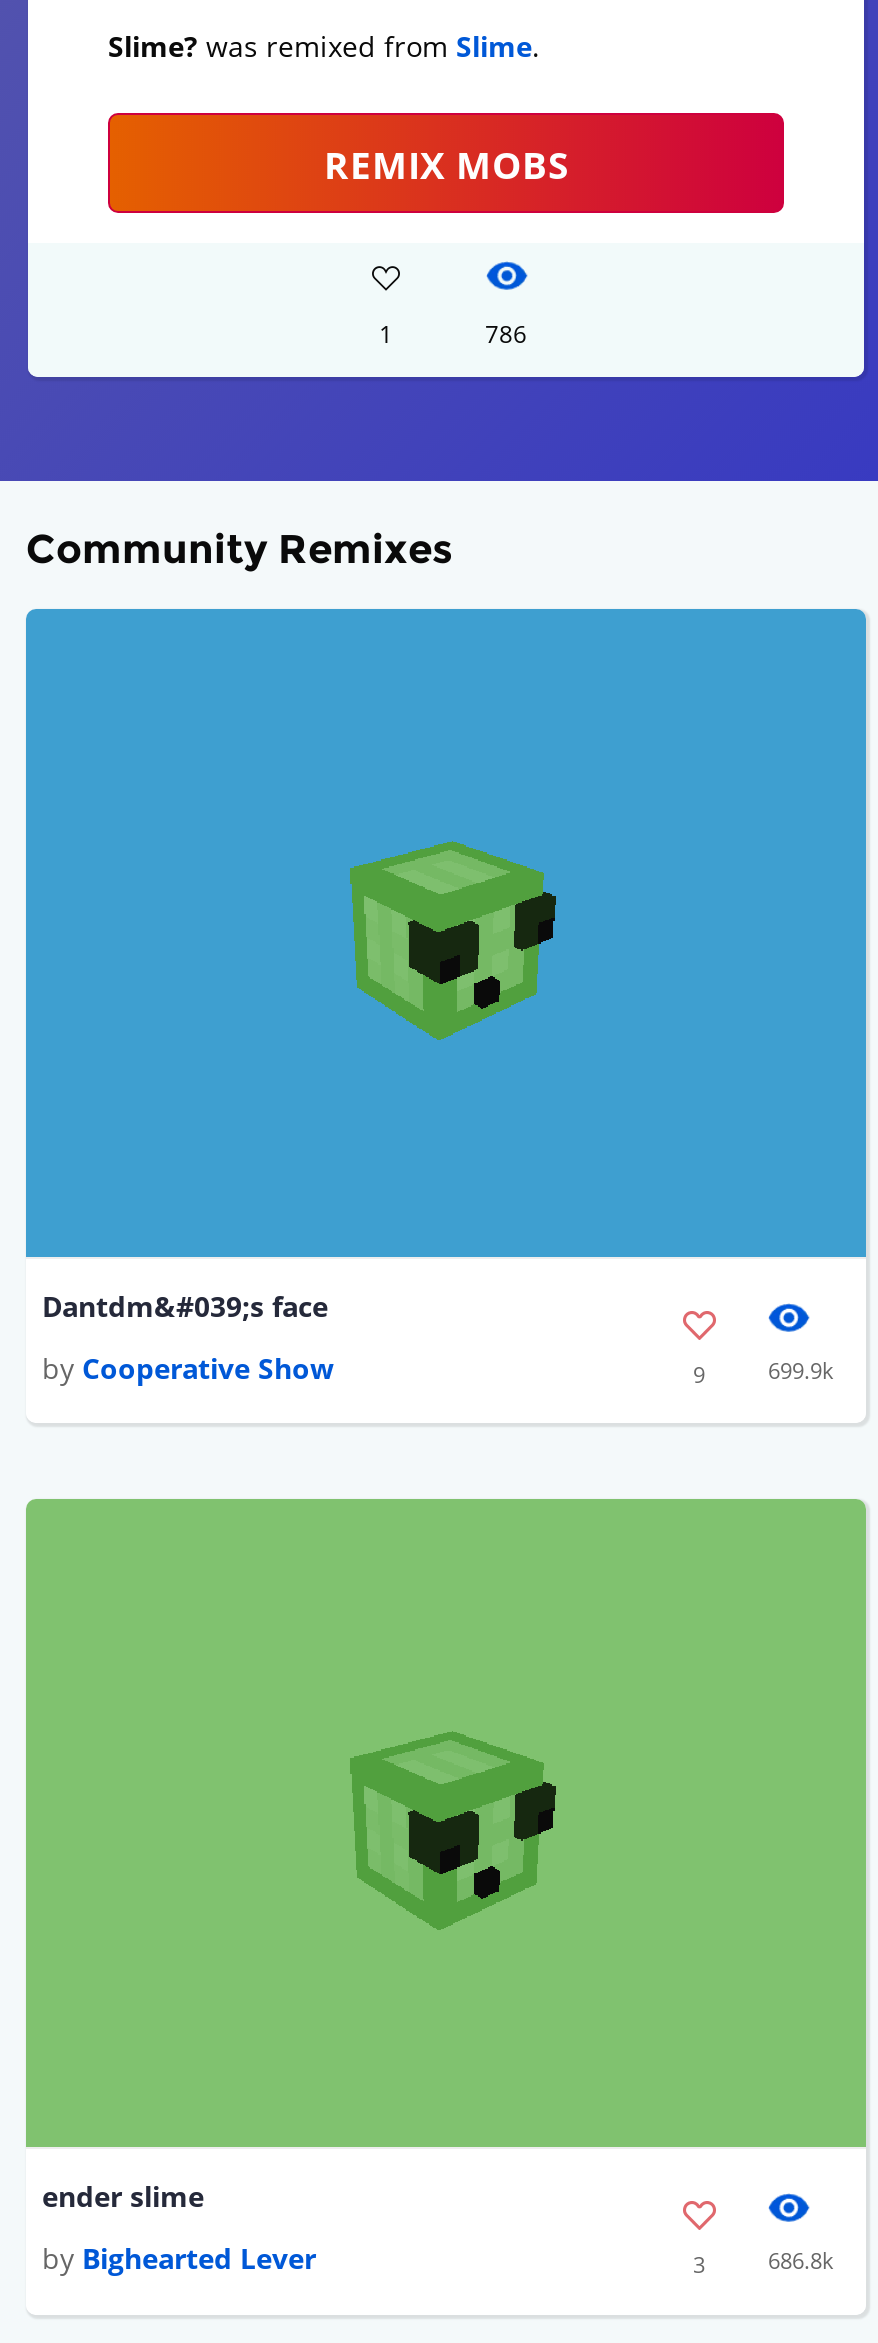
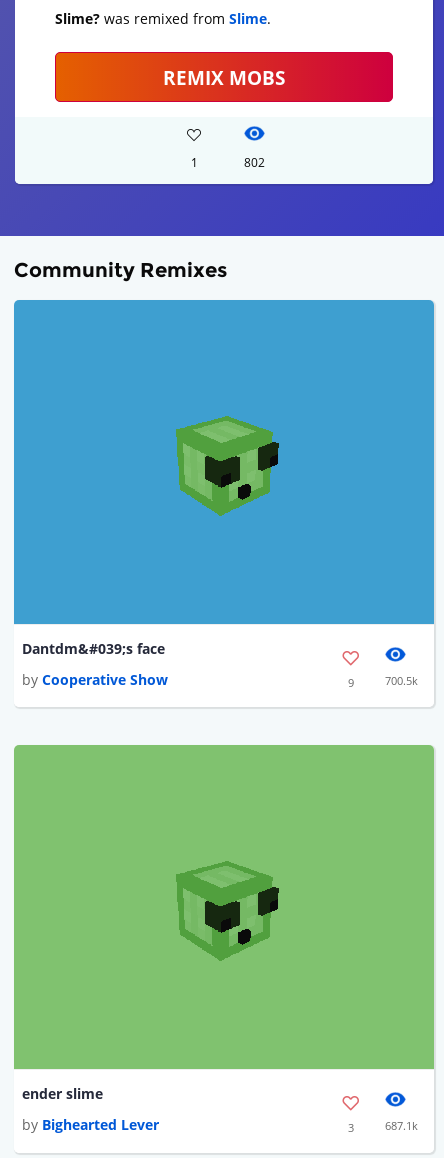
- 786
+ 802

- 699.9k
+ 700.5k

- 686.8k
+ 687.1k
